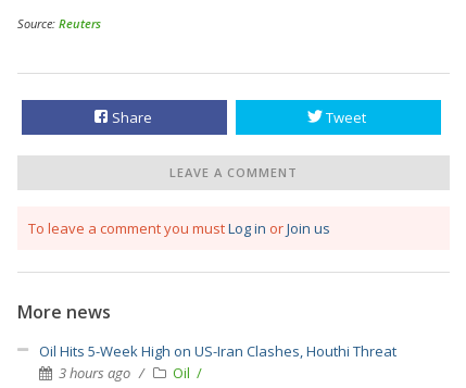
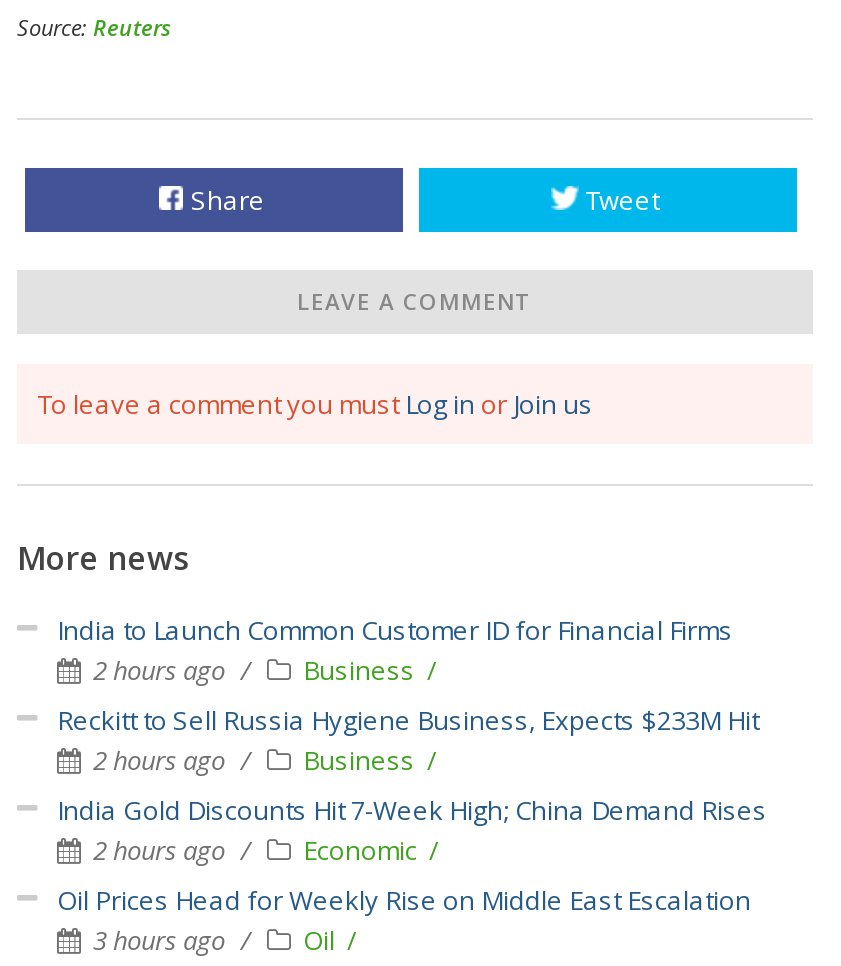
- Oil Hits 5-Week High on US-Iran Clashes, Houthi Threat
+ India to Launch Common Customer ID for Financial Firms
+ 2 hours ago
+ Business
+ Reckitt to Sell Russia Hygiene Business, Expects $233M Hit
+ 2 hours ago
+ Business
+ India Gold Discounts Hit 7-Week High; China Demand Rises
+ 2 hours ago
+ Economic
+ Oil Prices Head for Weekly Rise on Middle East Escalation
